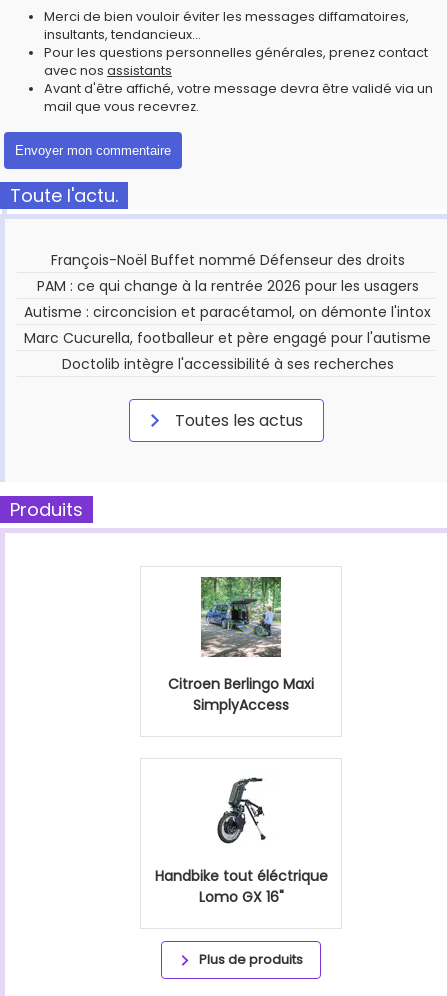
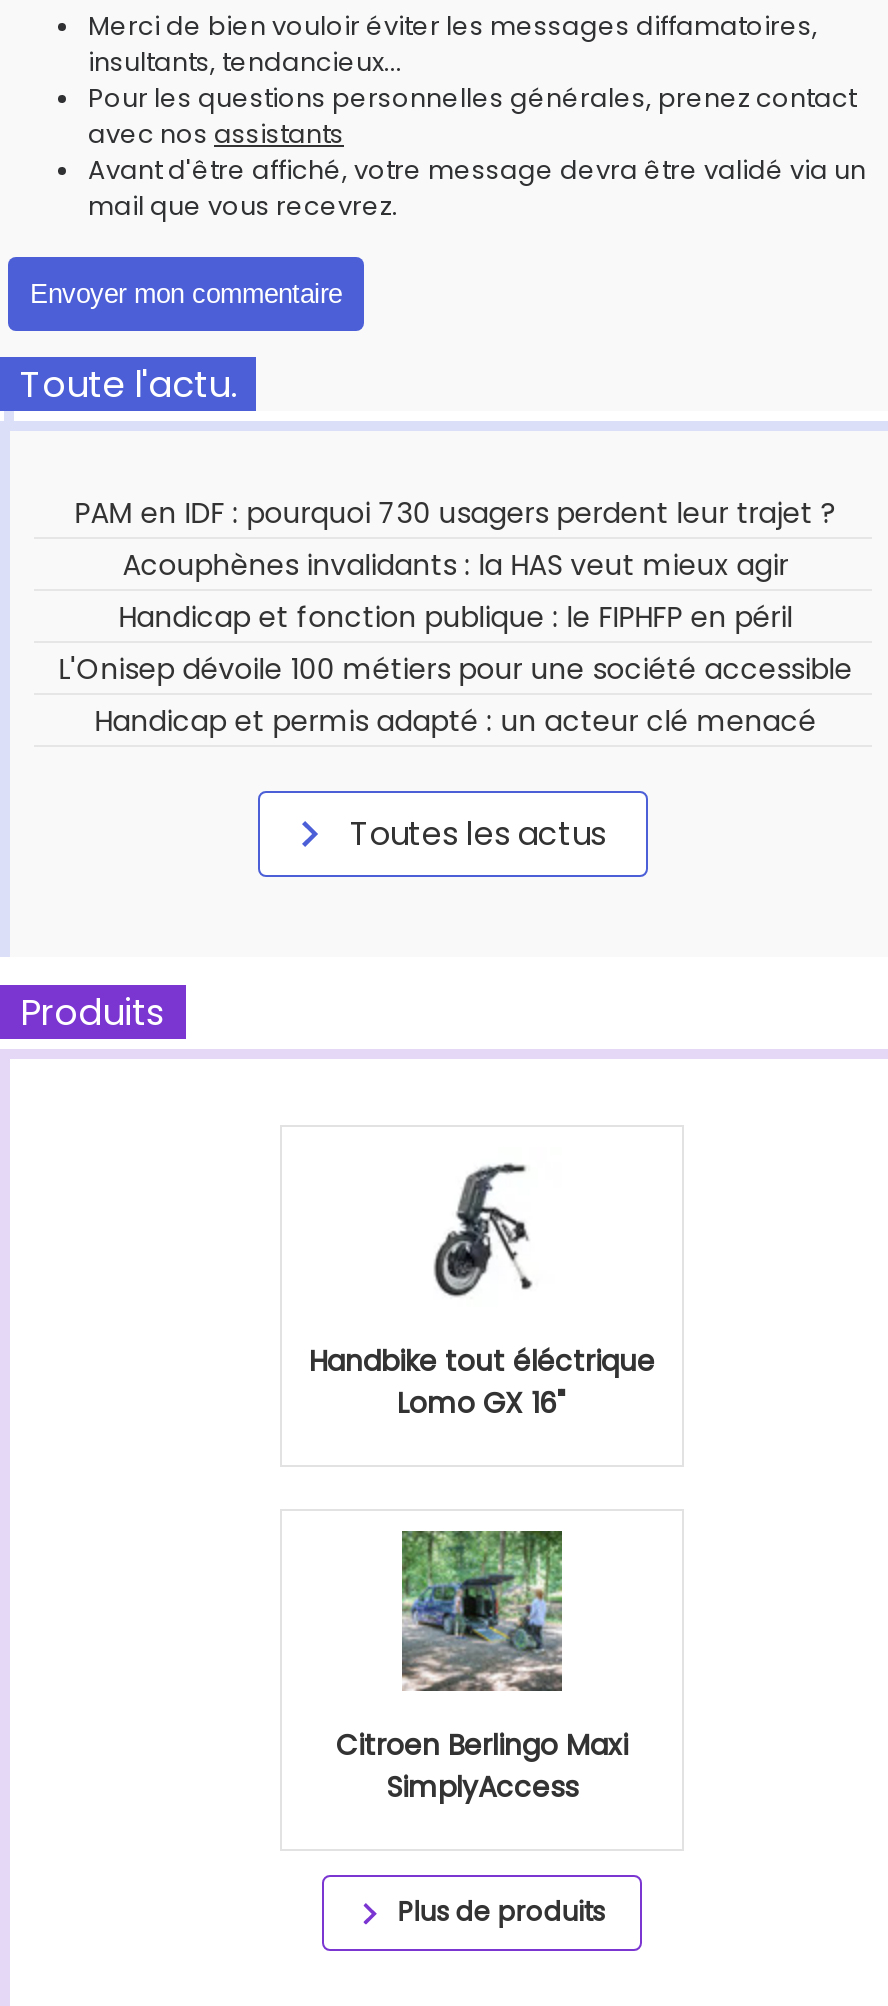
- François-Noël Buffet nommé Défenseur des droits
- PAM : ce qui change à la rentrée 2026 pour les usagers
- Autisme : circoncision et paracétamol, on démonte l'intox
- Marc Cucurella, footballeur et père engagé pour l'autisme
- Doctolib intègre l'accessibilité à ses recherches
+ PAM en IDF : pourquoi 730 usagers perdent leur trajet ?
+ Acouphènes invalidants : la HAS veut mieux agir
+ Handicap et fonction publique : le FIPHFP en péril
+ L'Onisep dévoile 100 métiers pour une société accessible
+ Handicap et permis adapté : un acteur clé menacé

moved down: [image] | Citroen Berlingo Maxi | SimplyAccess

moved up: [image] | Handbike tout éléctrique | Lomo GX 16"
